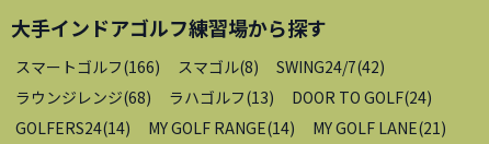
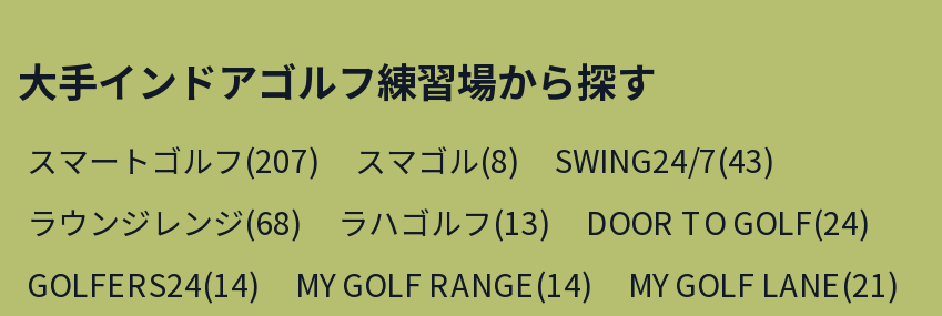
- スマートゴルフ(166)
+ スマートゴルフ(207)

- SWING24/7(42)
+ SWING24/7(43)
